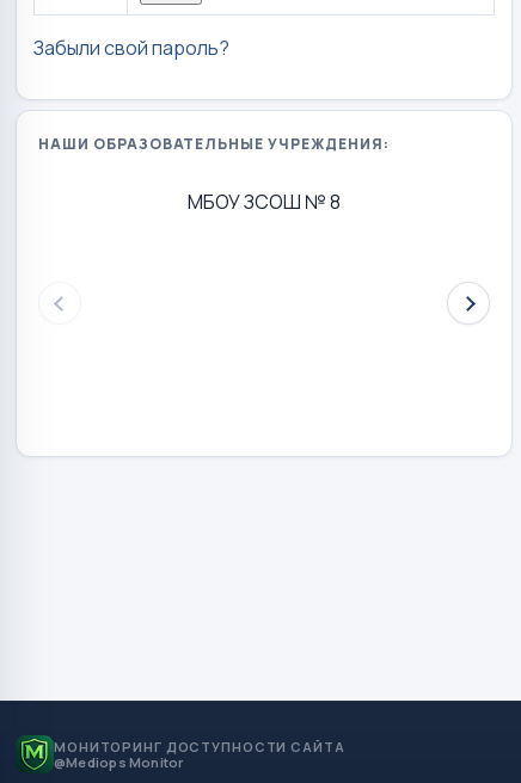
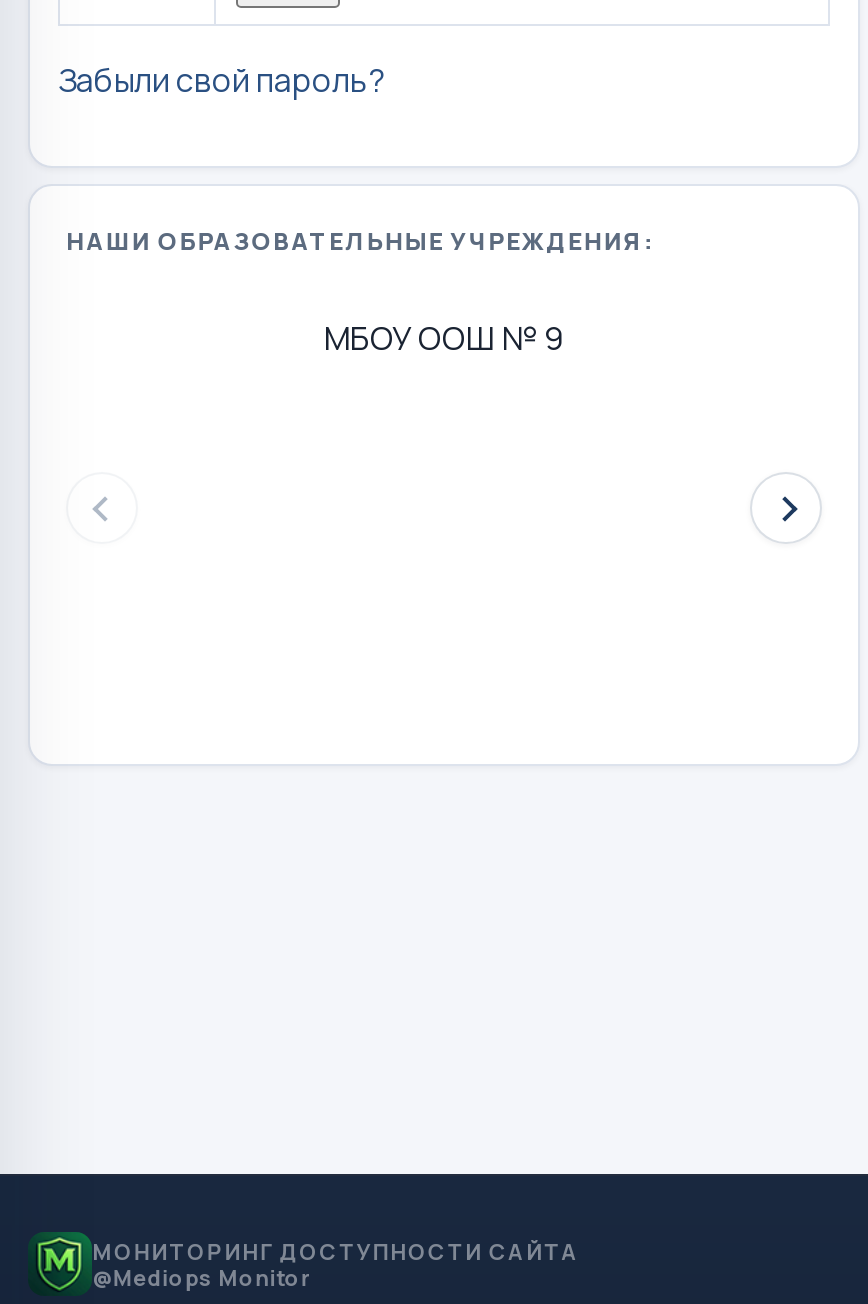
- МБОУ ЗСОШ № 8
+ МБОУ ООШ № 9
